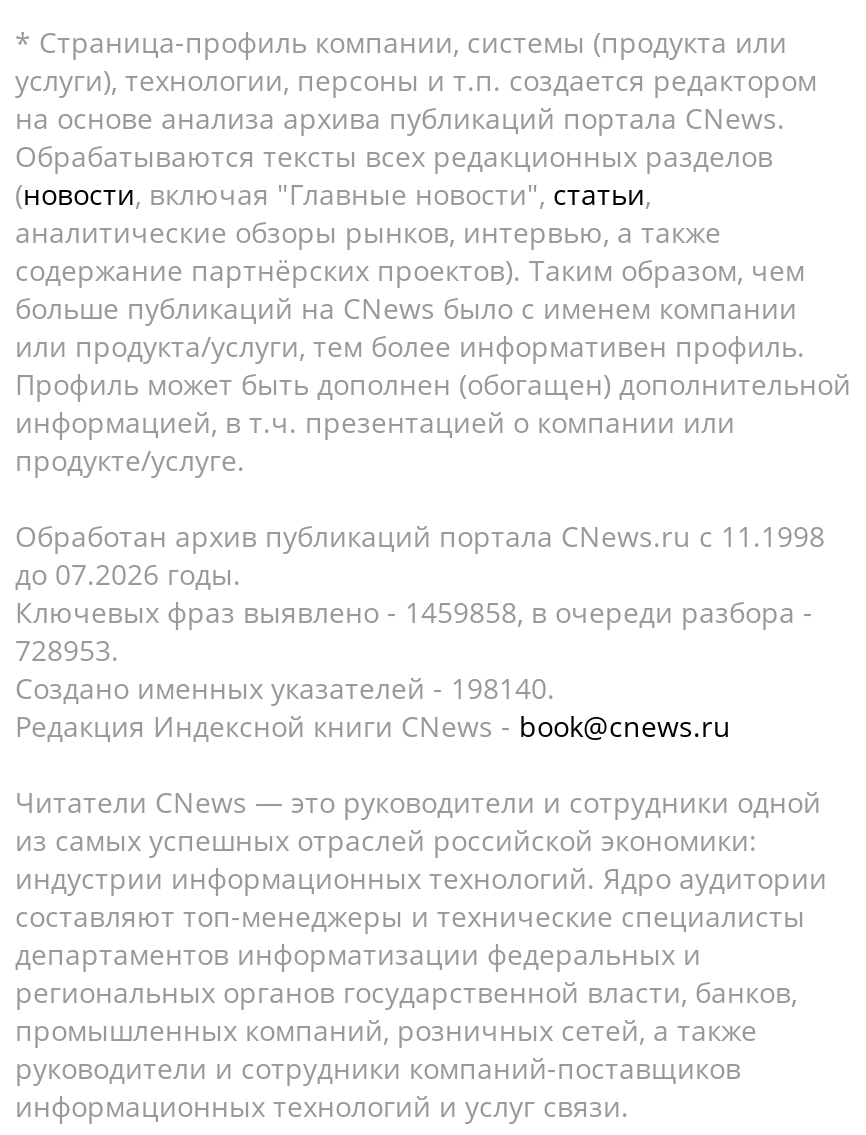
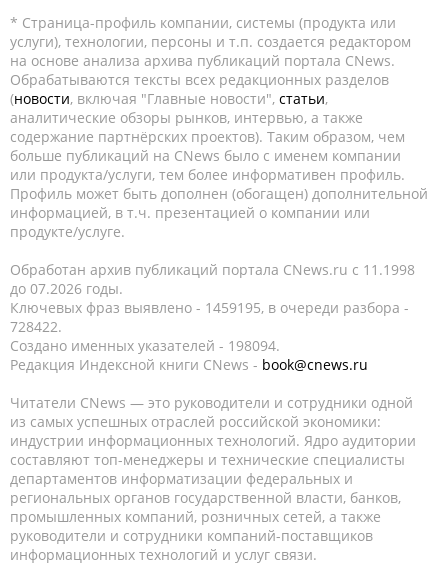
- Ключевых фраз выявлено - 1459858, в очереди разбора -
+ Ключевых фраз выявлено - 1459195, в очереди разбора -

- 728953.
+ 728422.

- Создано именных указателей - 198140.
+ Создано именных указателей - 198094.
